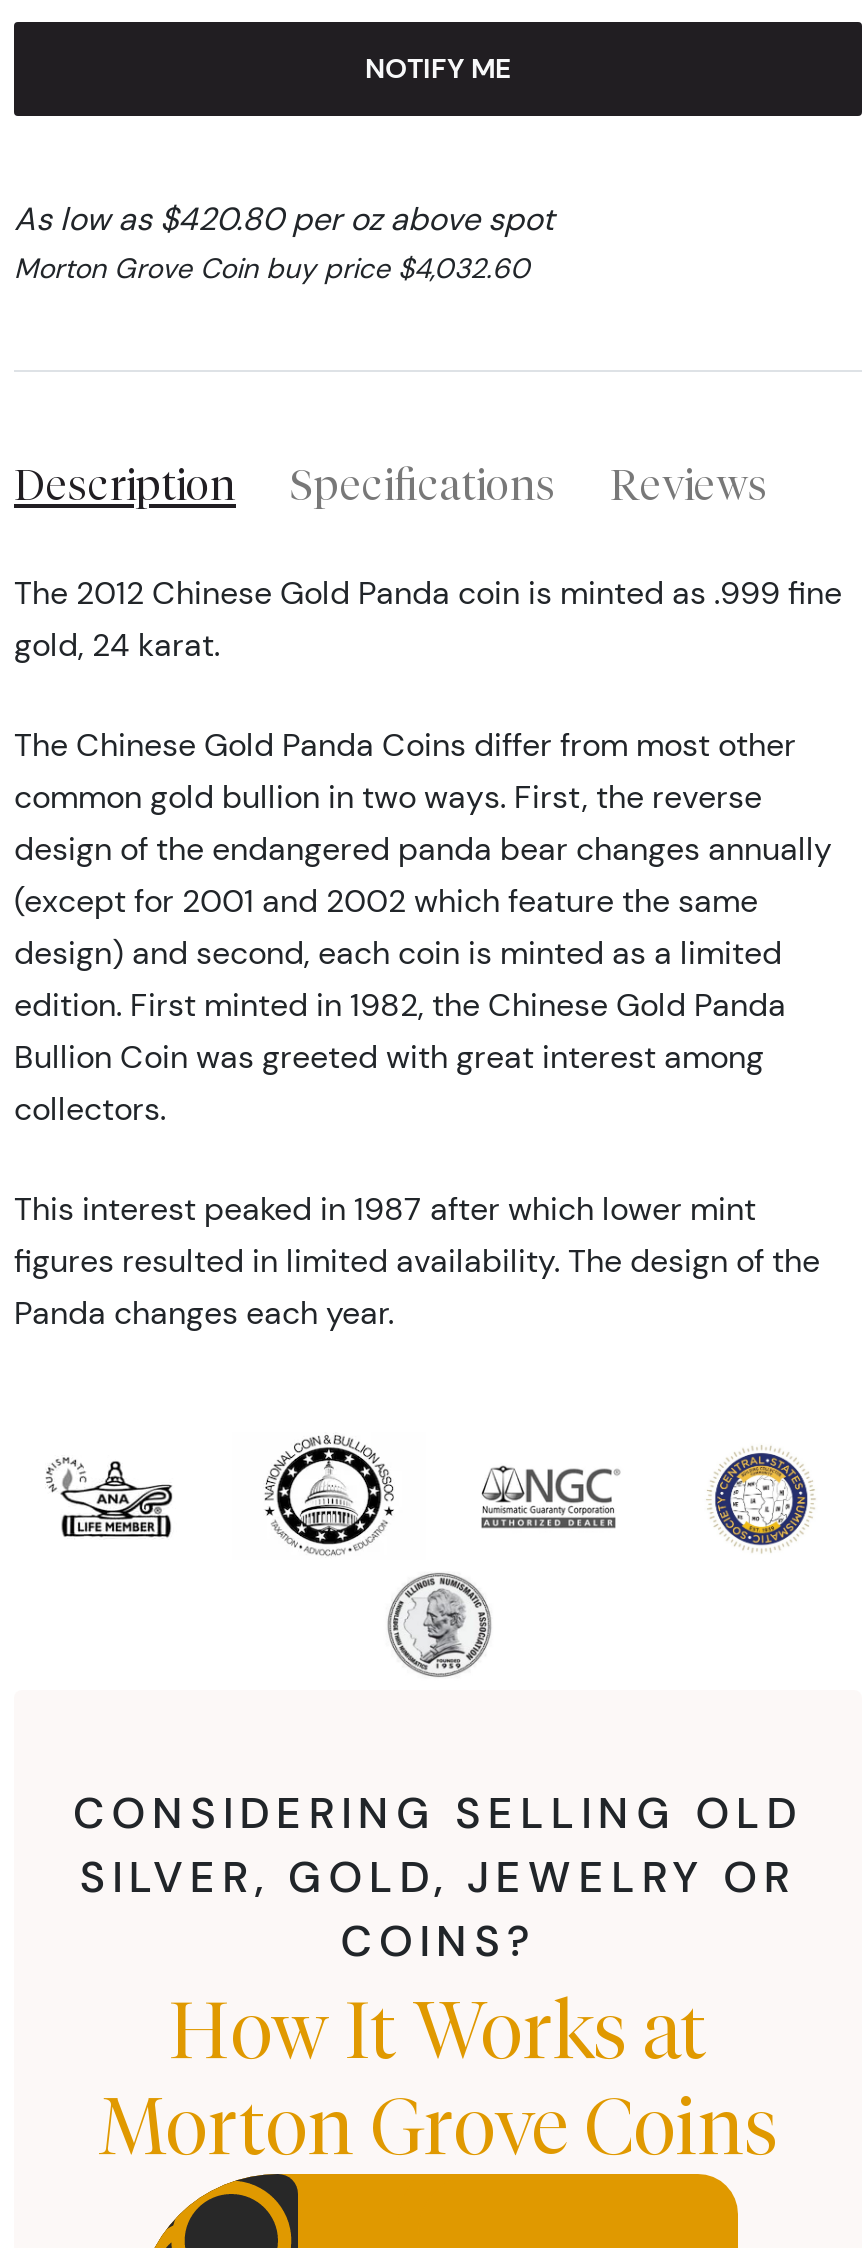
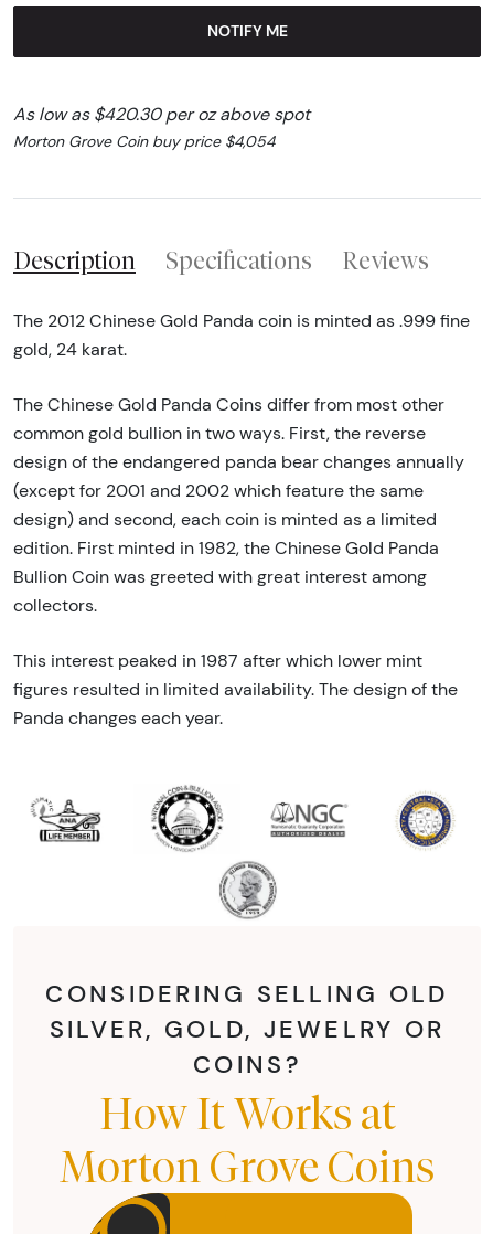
- As low as $420.80 per oz above spot
+ As low as $420.30 per oz above spot

- Morton Grove Coin buy price $4,032.60
+ Morton Grove Coin buy price $4,054
